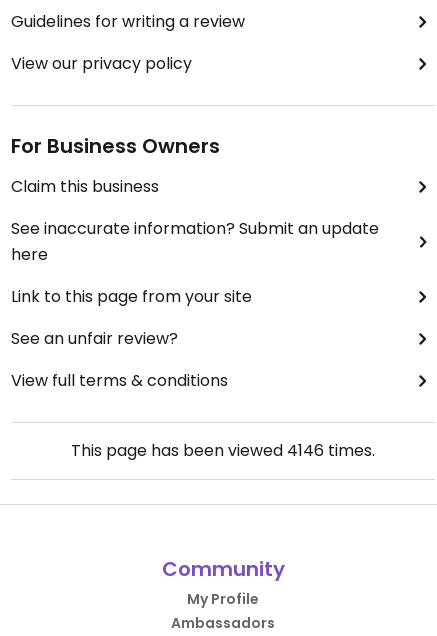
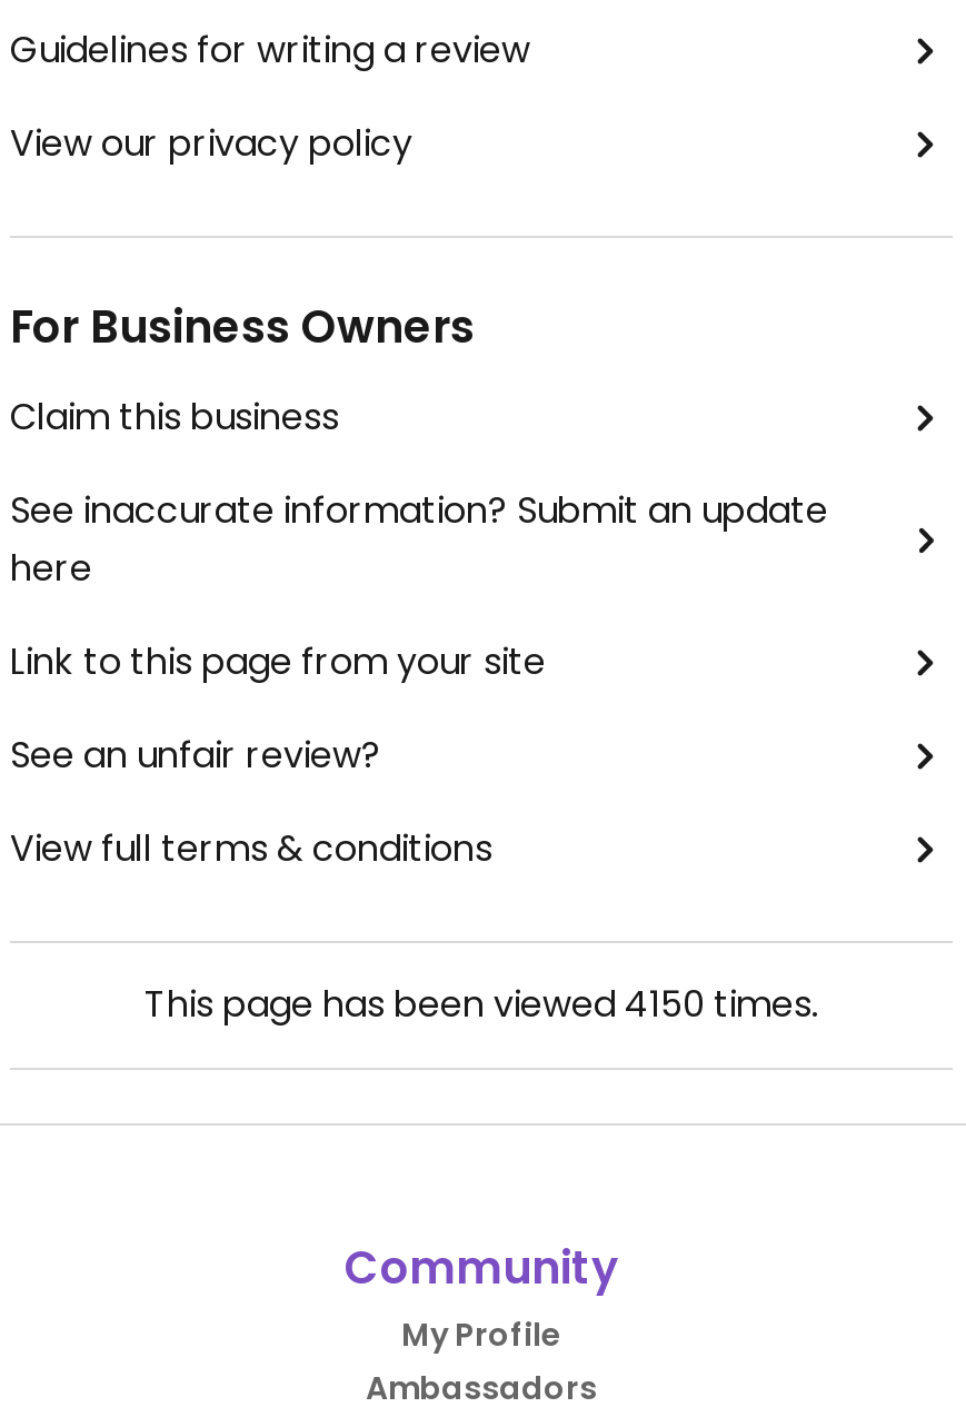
- This page has been viewed 4146 times.
+ This page has been viewed 4150 times.
